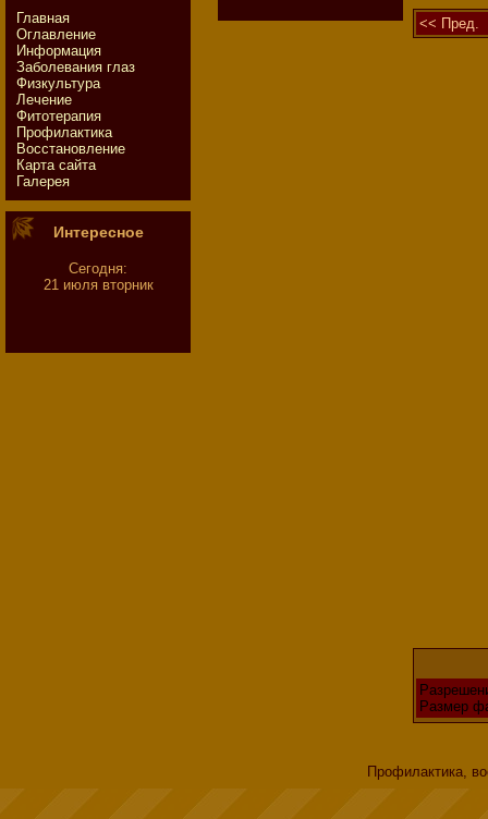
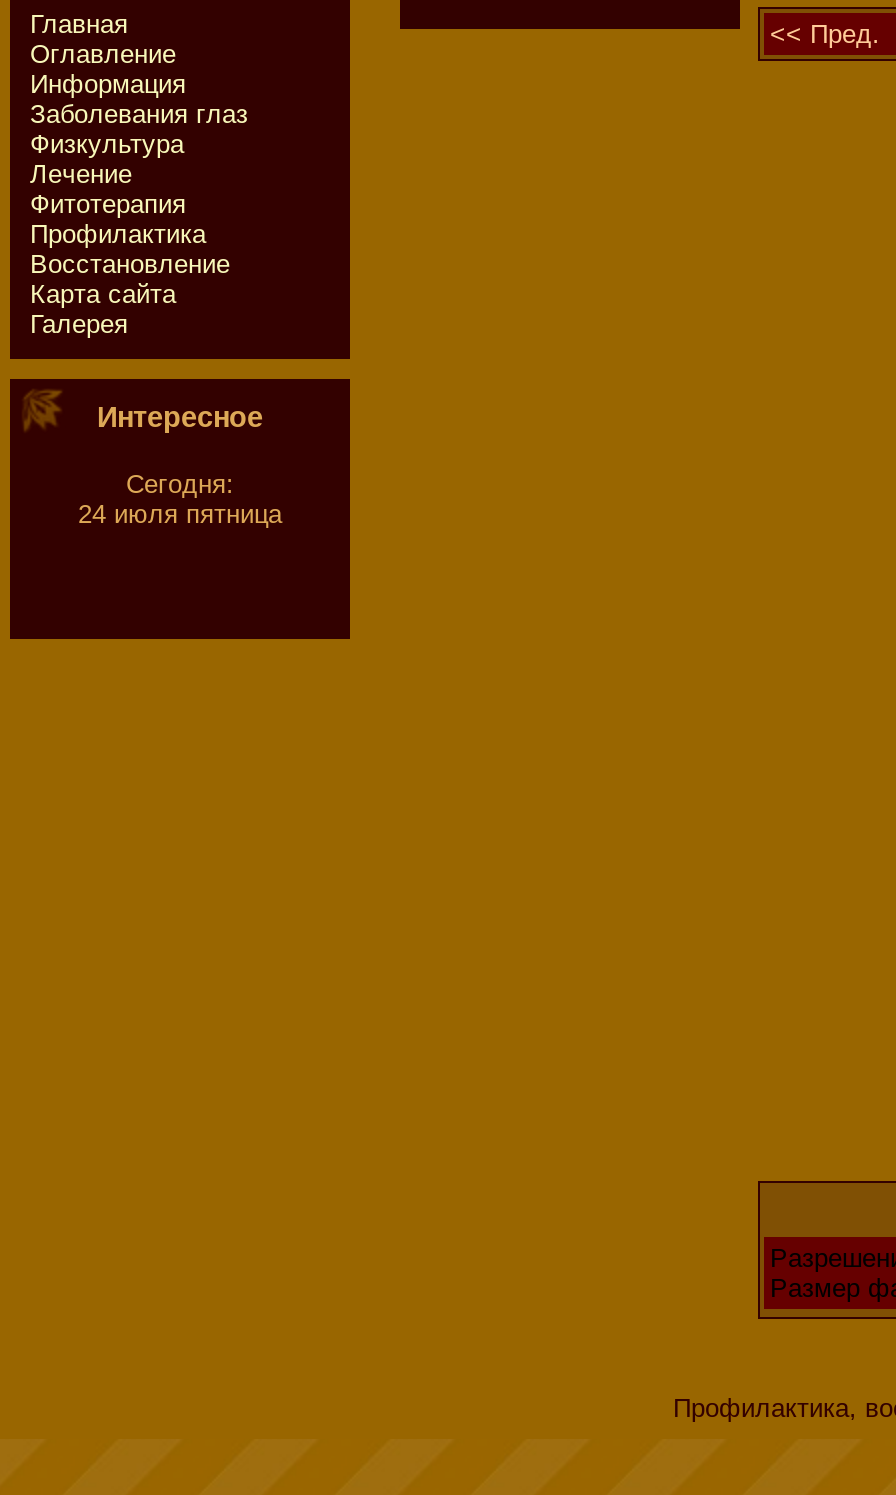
- 21 июля вторник
+ 24 июля пятница
